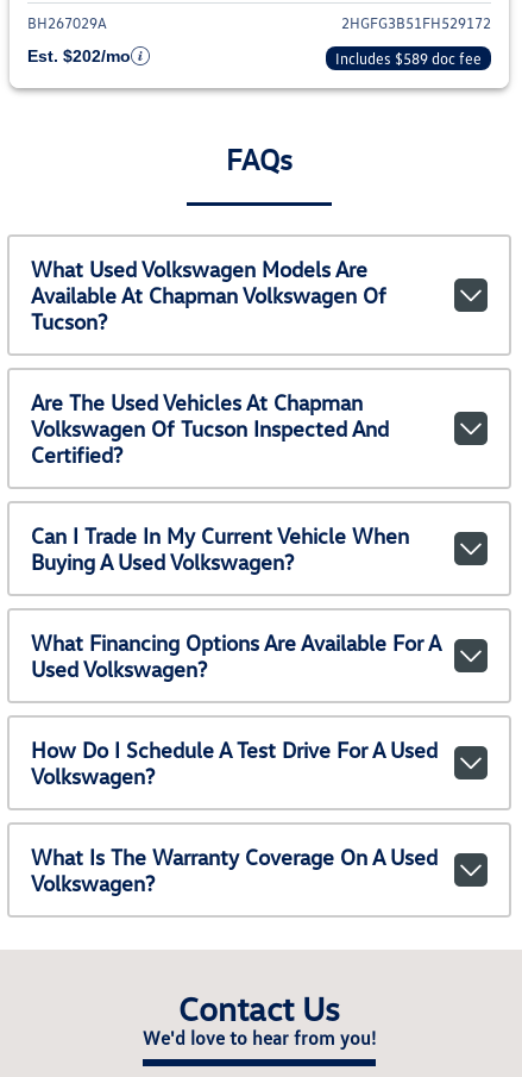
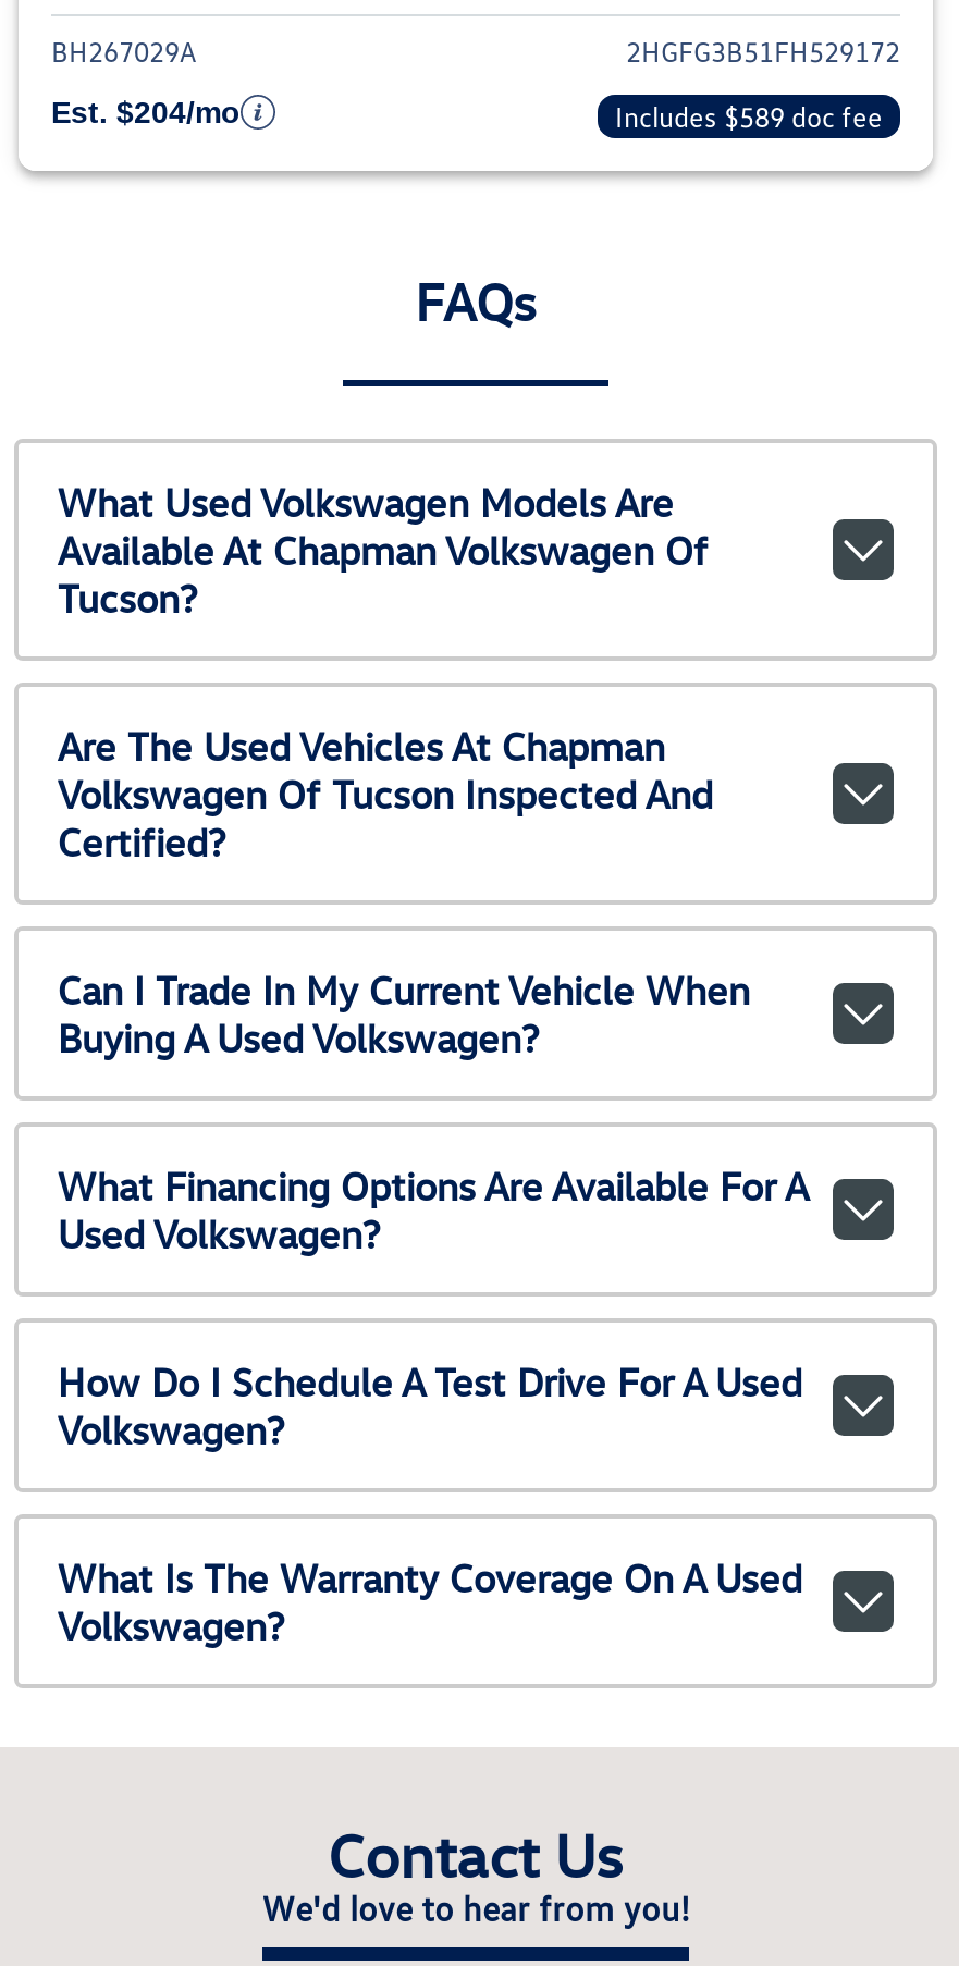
- Est. $202/mo
+ Est. $204/mo
